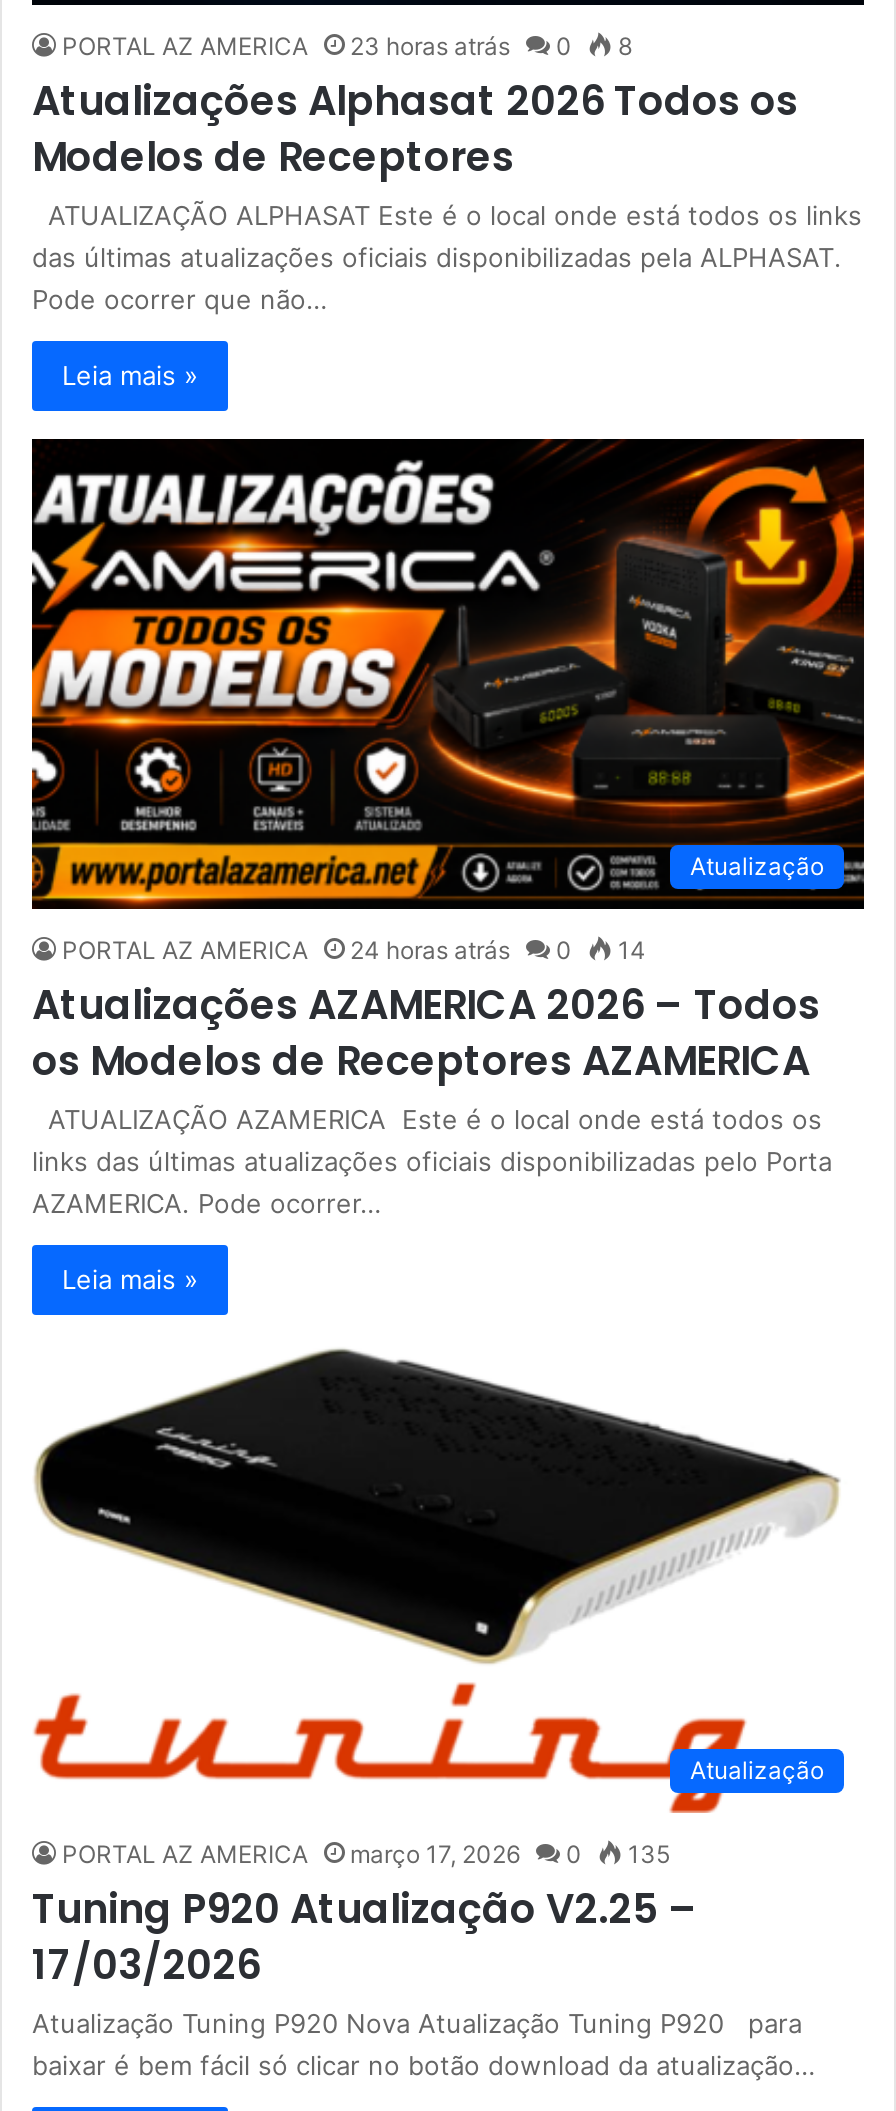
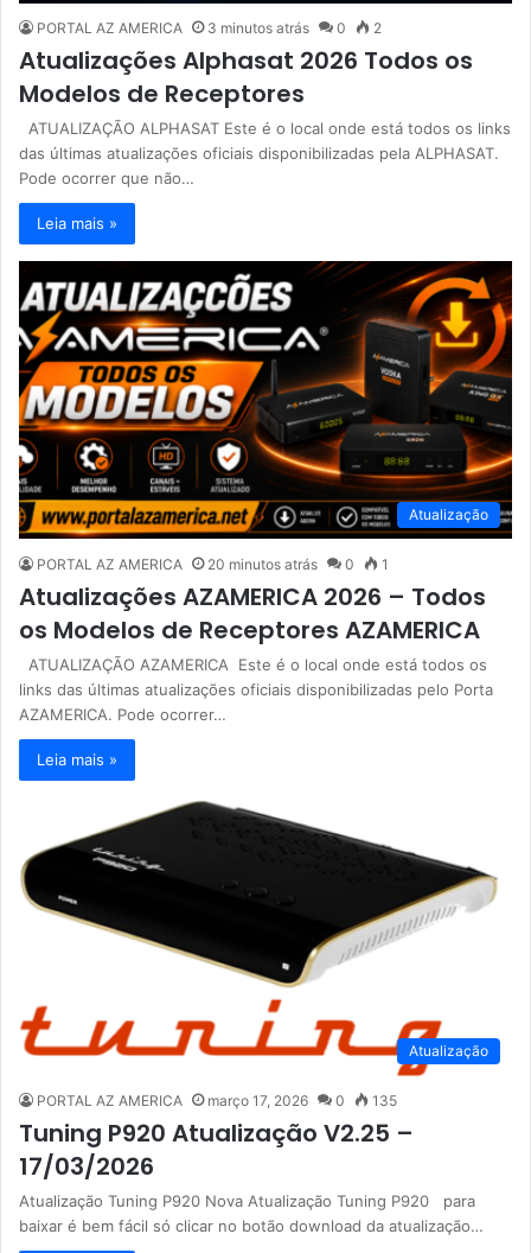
- 23 horas atrás
+ 3 minutos atrás

- 8
+ 2

- 24 horas atrás
+ 20 minutos atrás

- 14
+ 1
